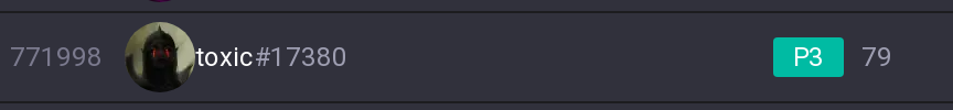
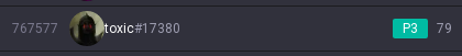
- 771998
+ 767577
